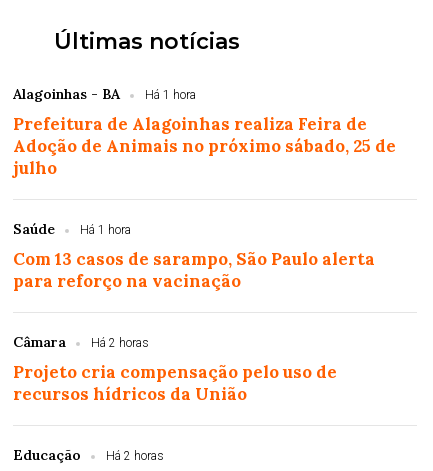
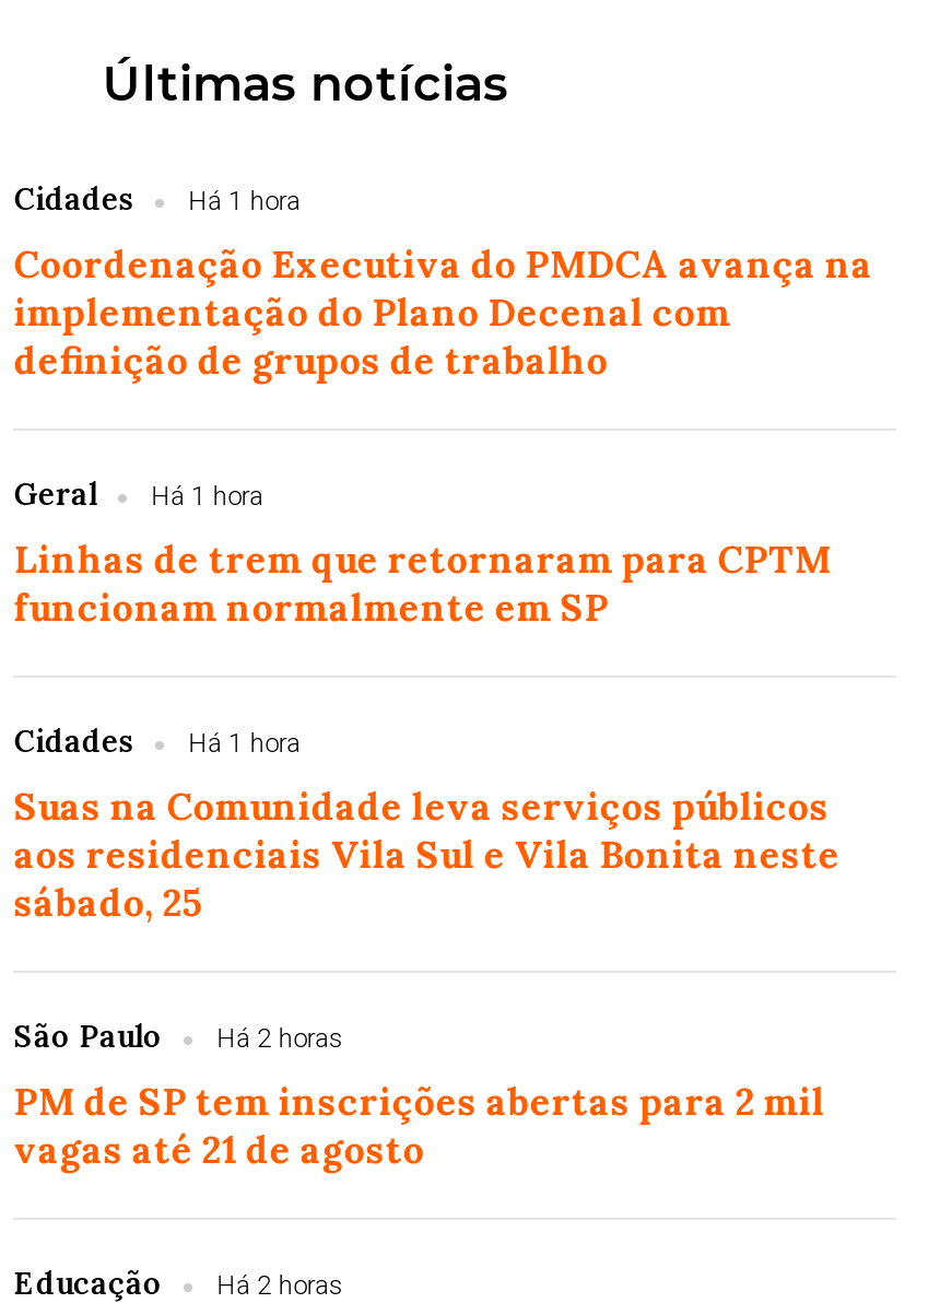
- Alagoinhas - BA
+ Cidades

- Prefeitura de Alagoinhas realiza Feira de
- Adoção de Animais no próximo sábado, 25 de
- julho
+ Coordenação Executiva do PMDCA avança na
+ implementação do Plano Decenal com
+ definição de grupos de trabalho

- Saúde
+ Geral

- Com 13 casos de sarampo, São Paulo alerta
- para reforço na vacinação
- Câmara
+ Linhas de trem que retornaram para CPTM
+ funcionam normalmente em SP
+ Cidades
+ Há 1 hora
+ Suas na Comunidade leva serviços públicos
+ aos residenciais Vila Sul e Vila Bonita neste
+ sábado, 25
+ São Paulo

- Projeto cria compensação pelo uso de
- recursos hídricos da União
+ PM de SP tem inscrições abertas para 2 mil
+ vagas até 21 de agosto
